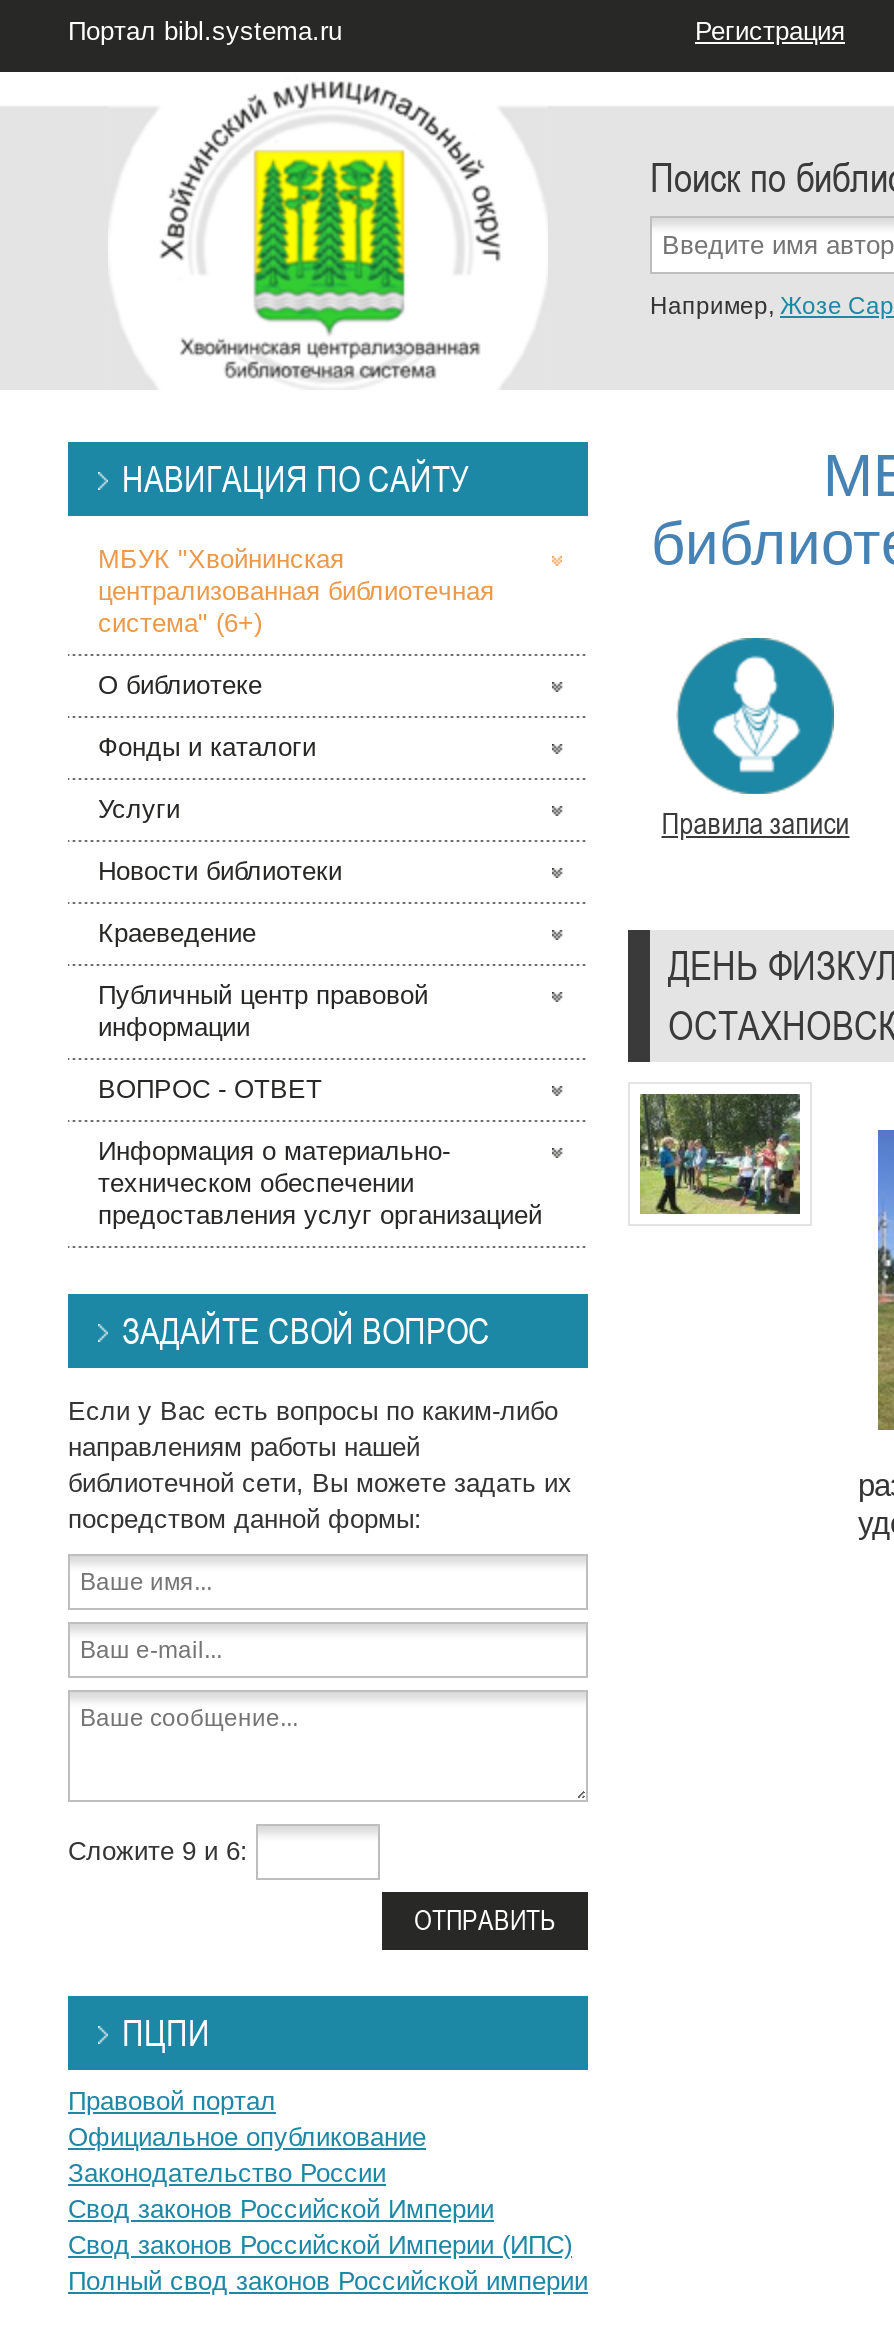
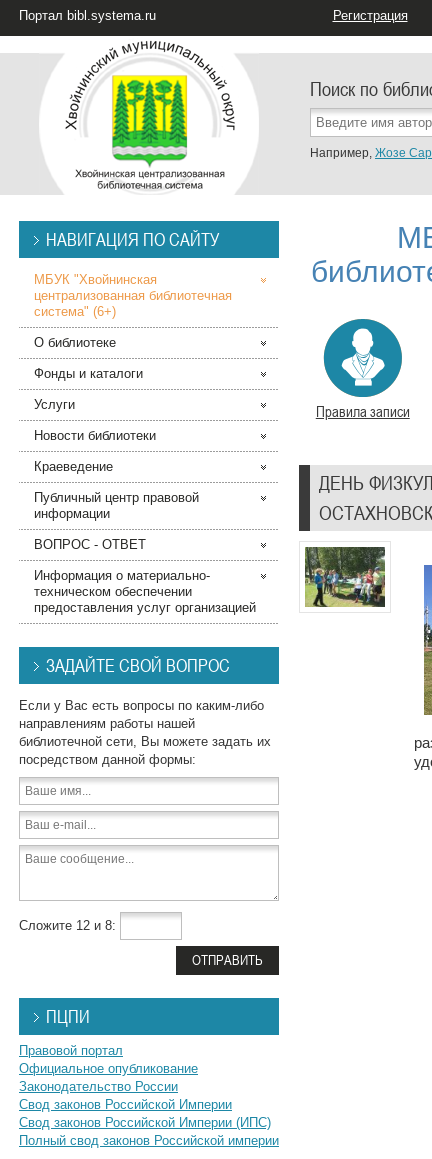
- Сложите 9 и 6:
+ Сложите 12 и 8:
